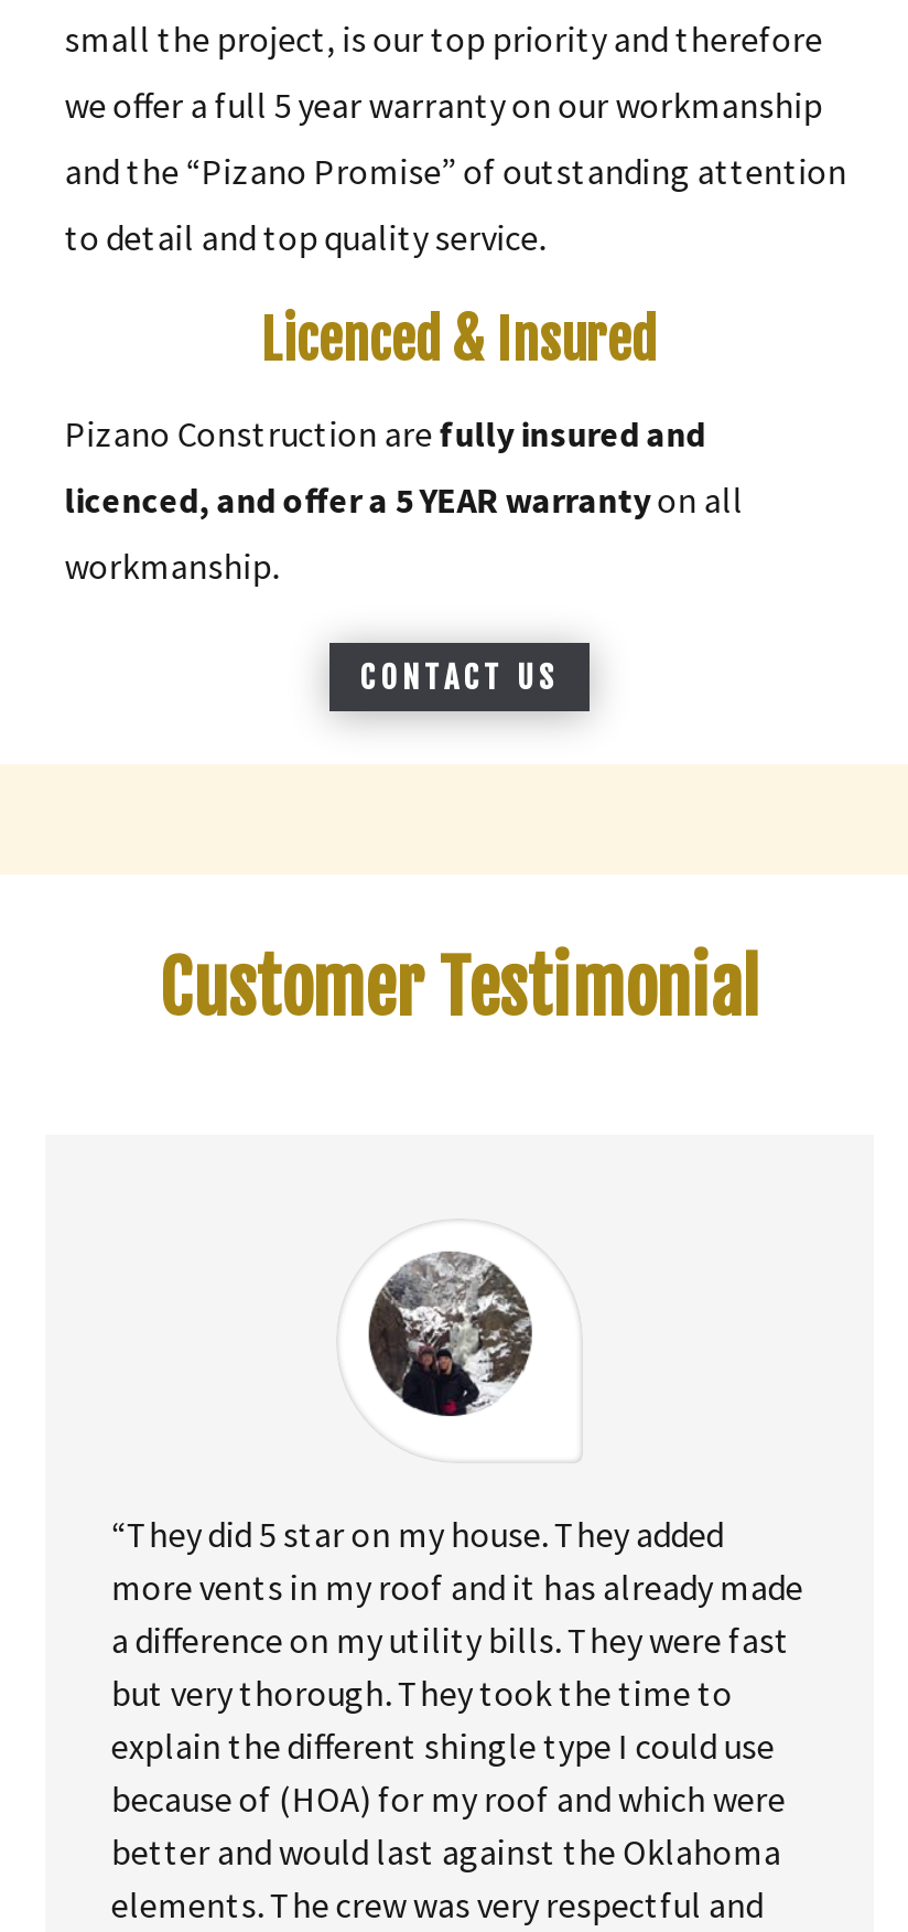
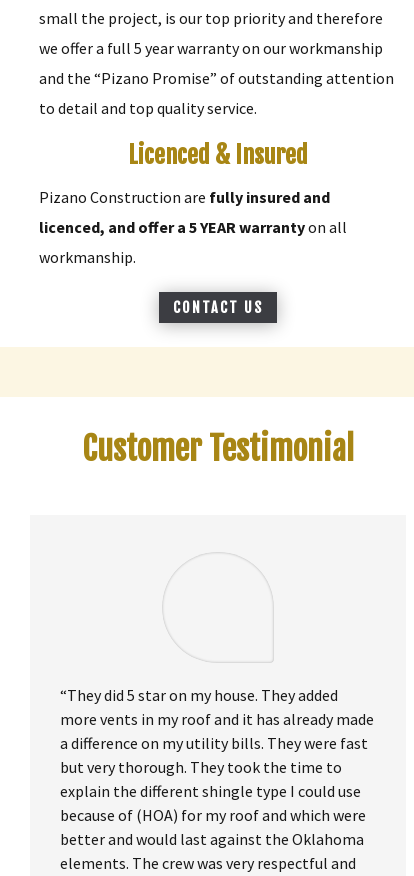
- [image]
